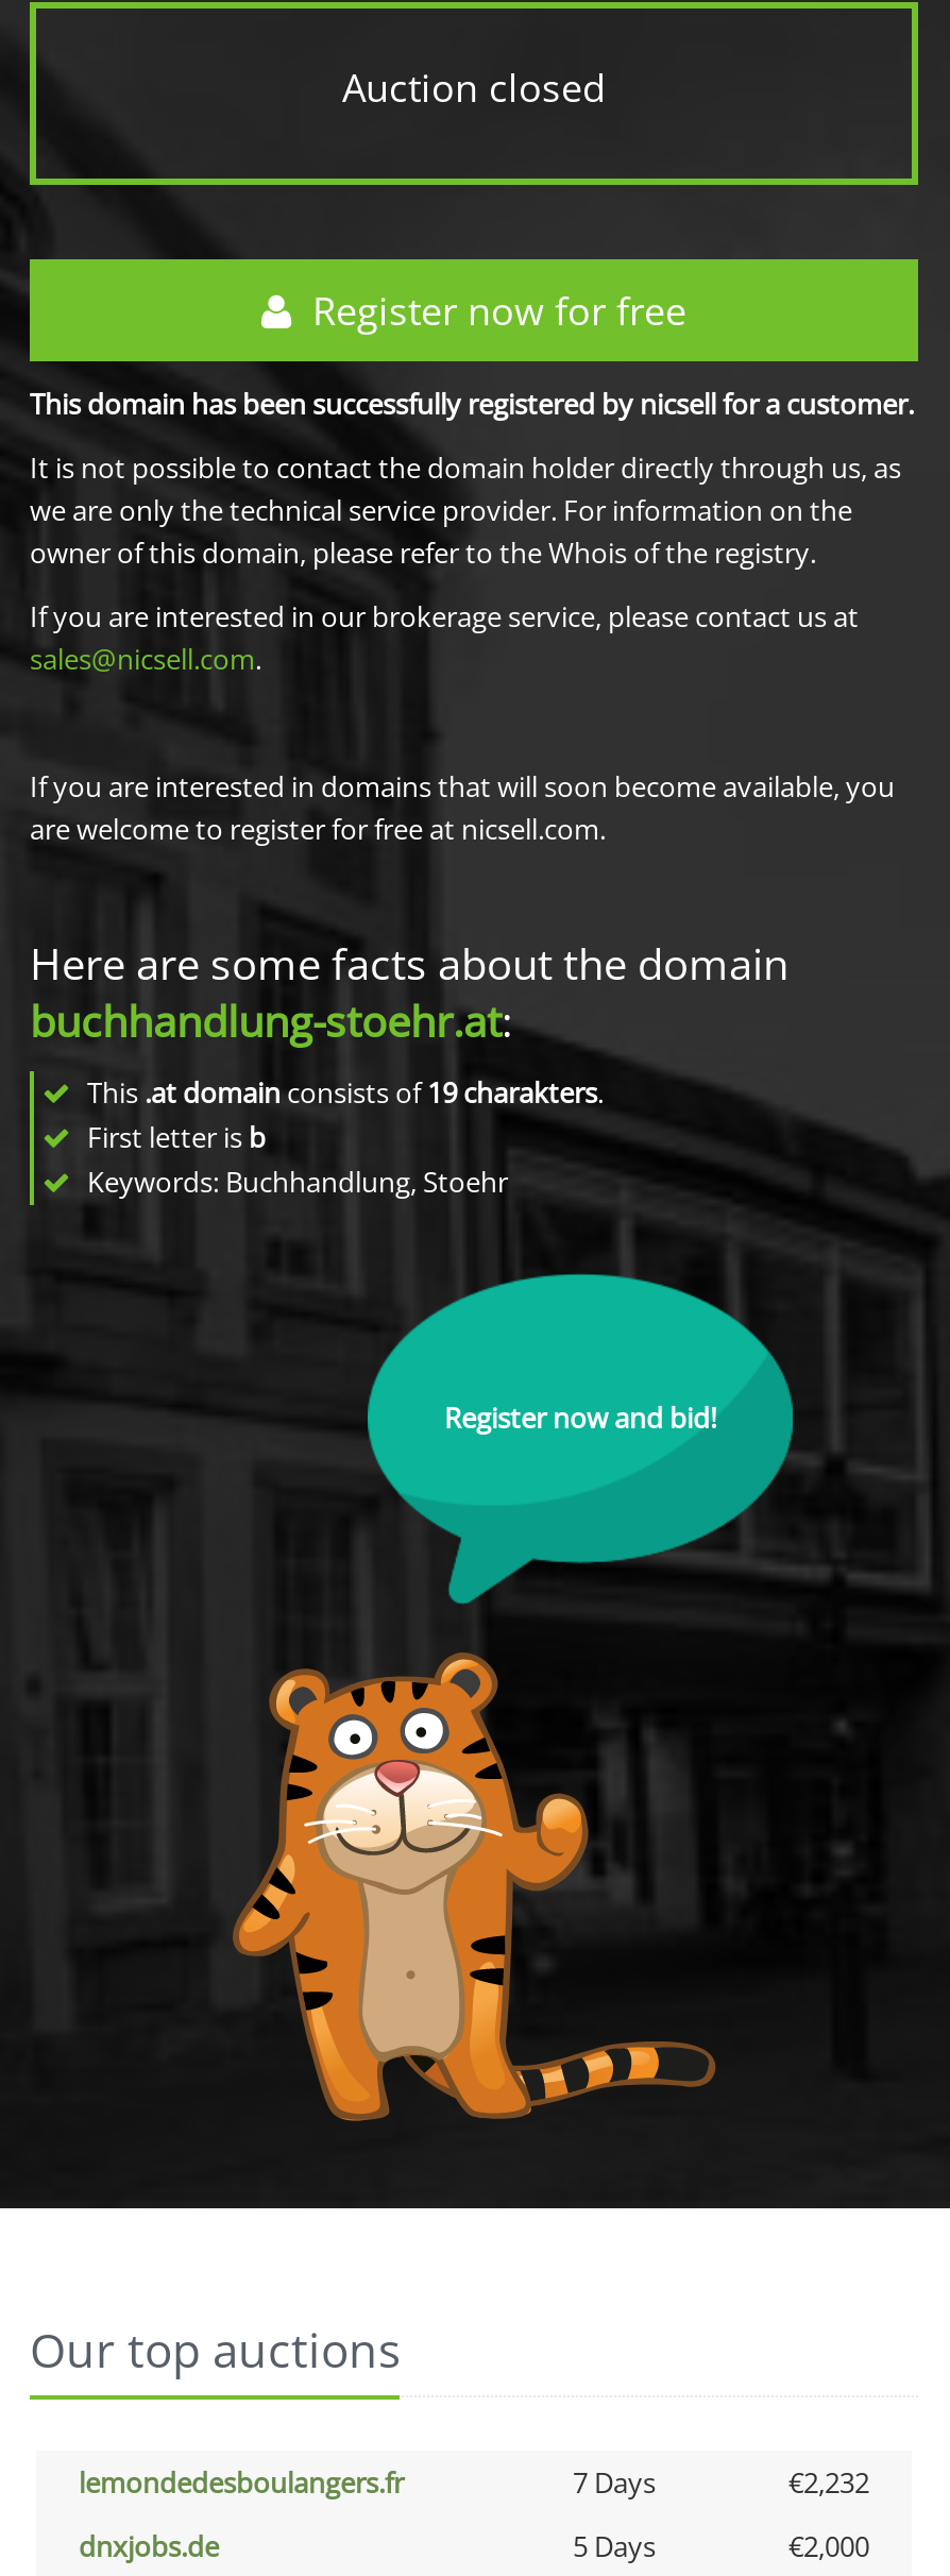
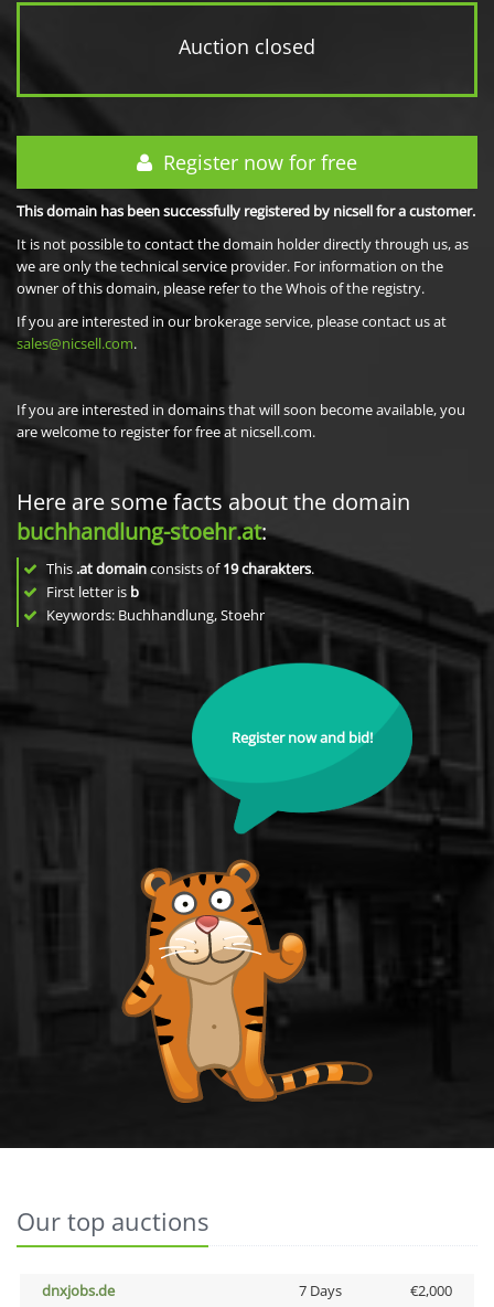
- lemondedesboulangers.fr
- 7 Days
- €2,232

- 5 Days
+ 7 Days
